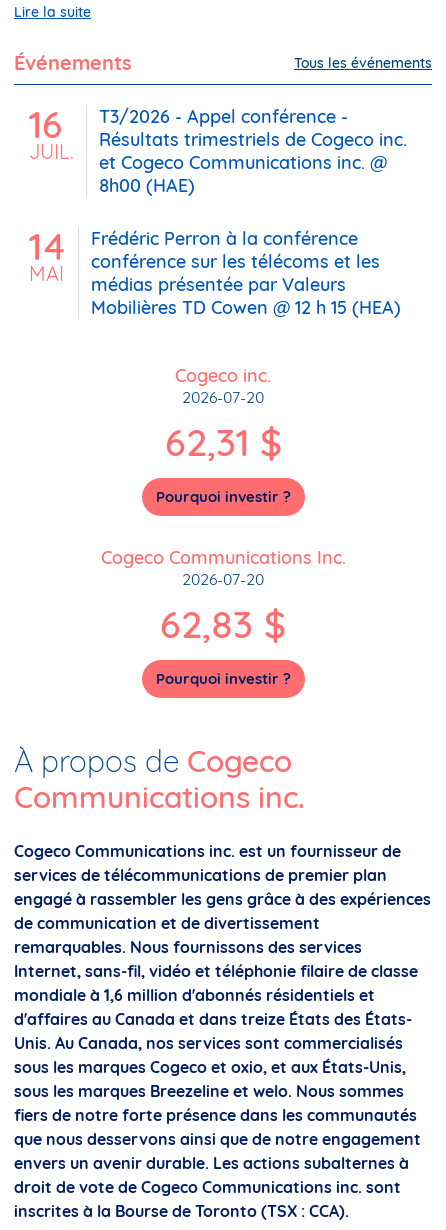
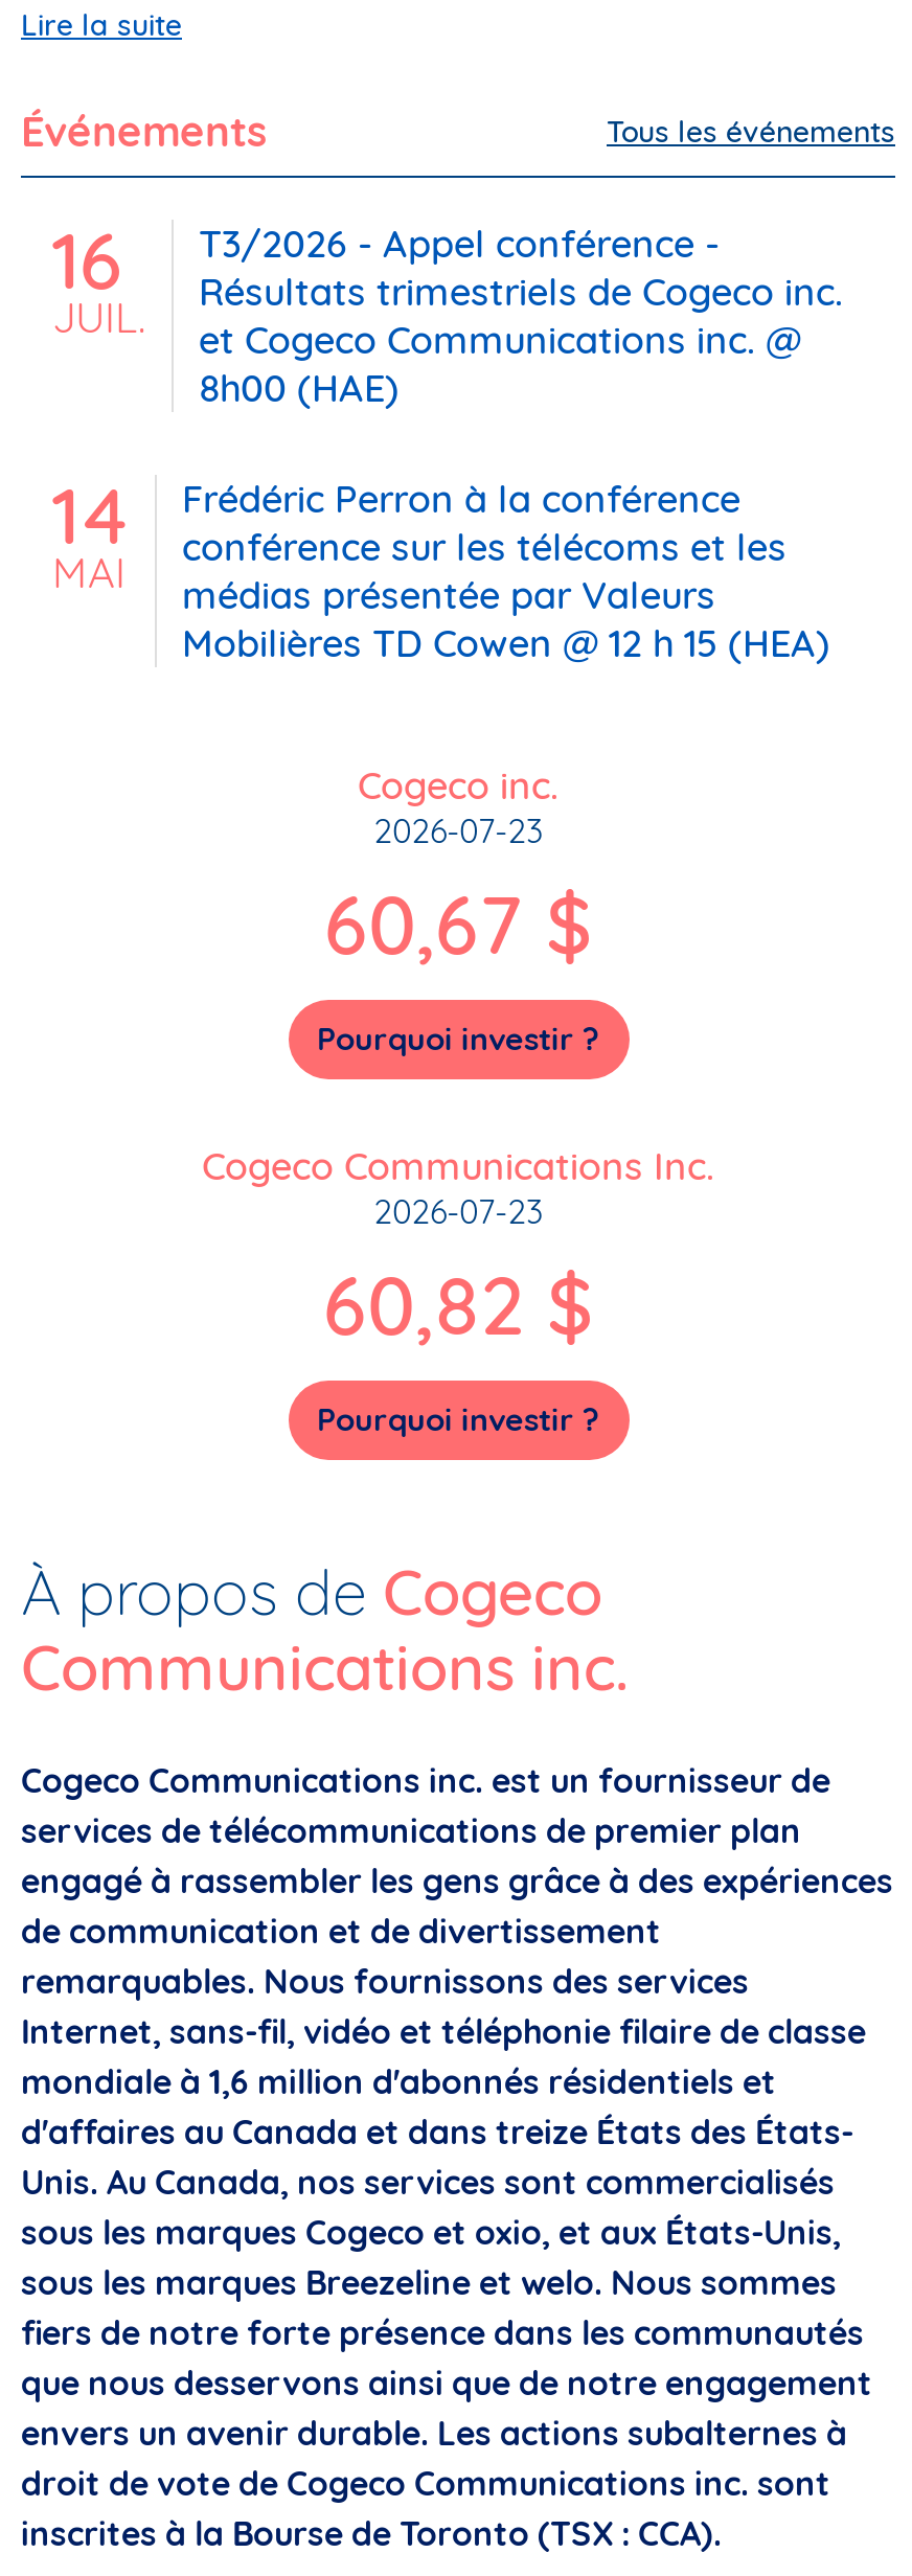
- 2026-07-20
+ 2026-07-23

- 62,31 $
+ 60,67 $

- 2026-07-20
+ 2026-07-23

- 62,83 $
+ 60,82 $
